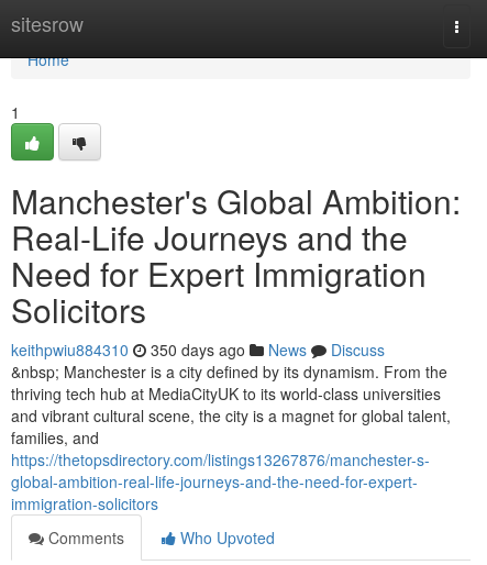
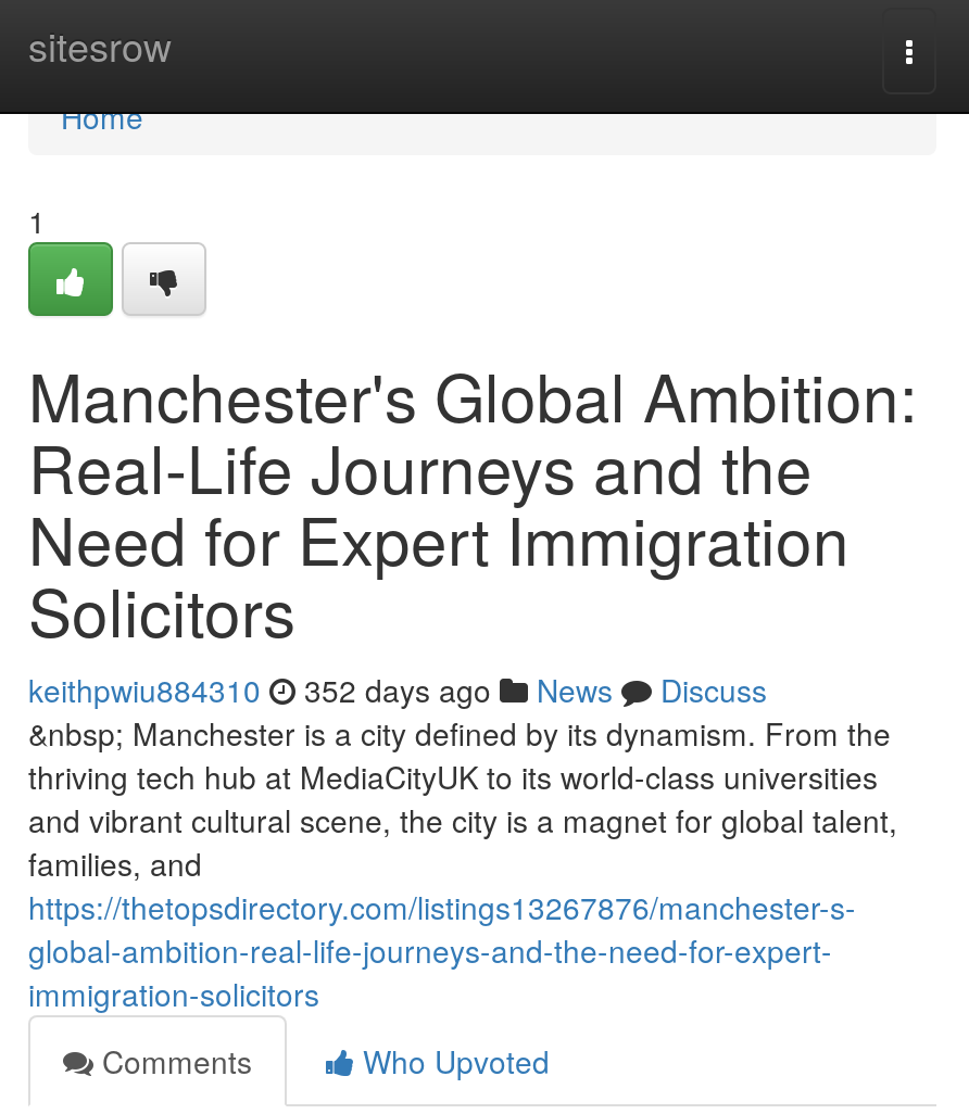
- keithpwiu884310 350 days ago News Discuss
+ keithpwiu884310 352 days ago News Discuss
